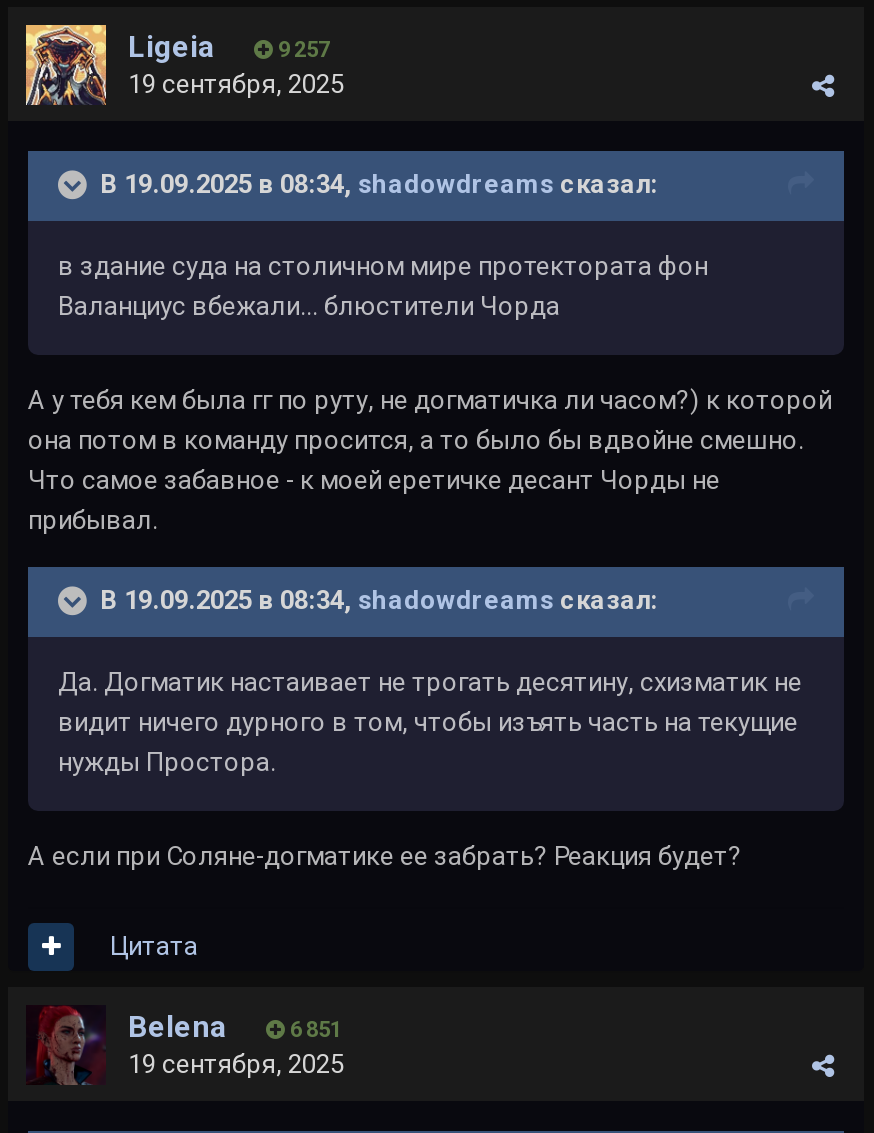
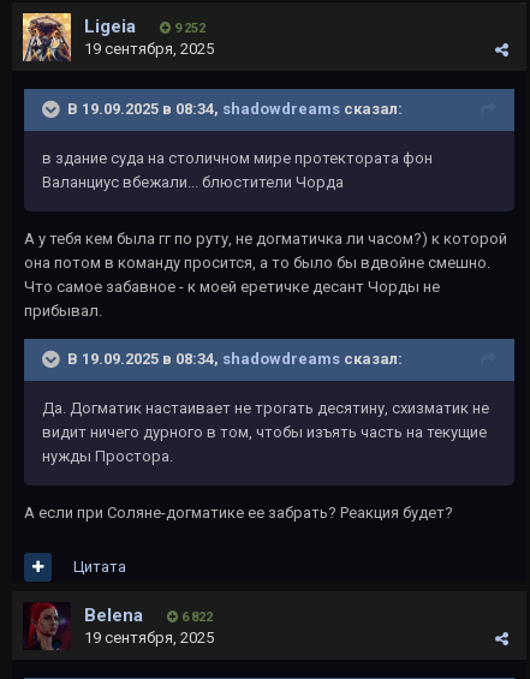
- 9 257
+ 9 252

- 6 851
+ 6 822
